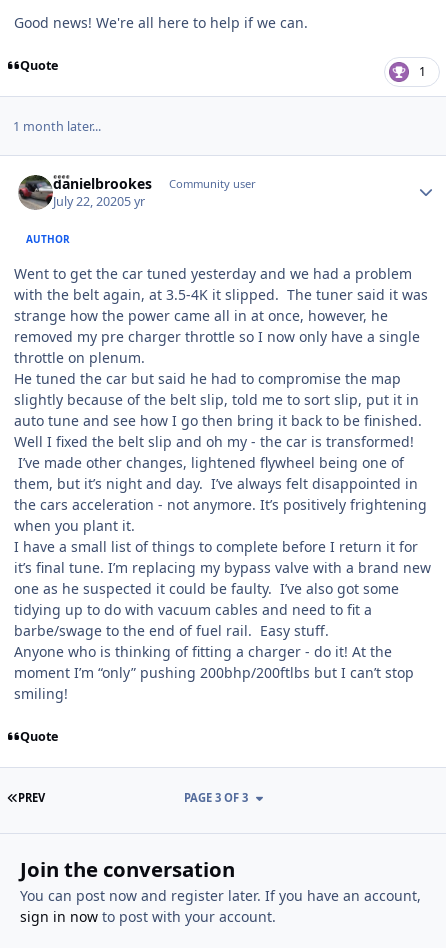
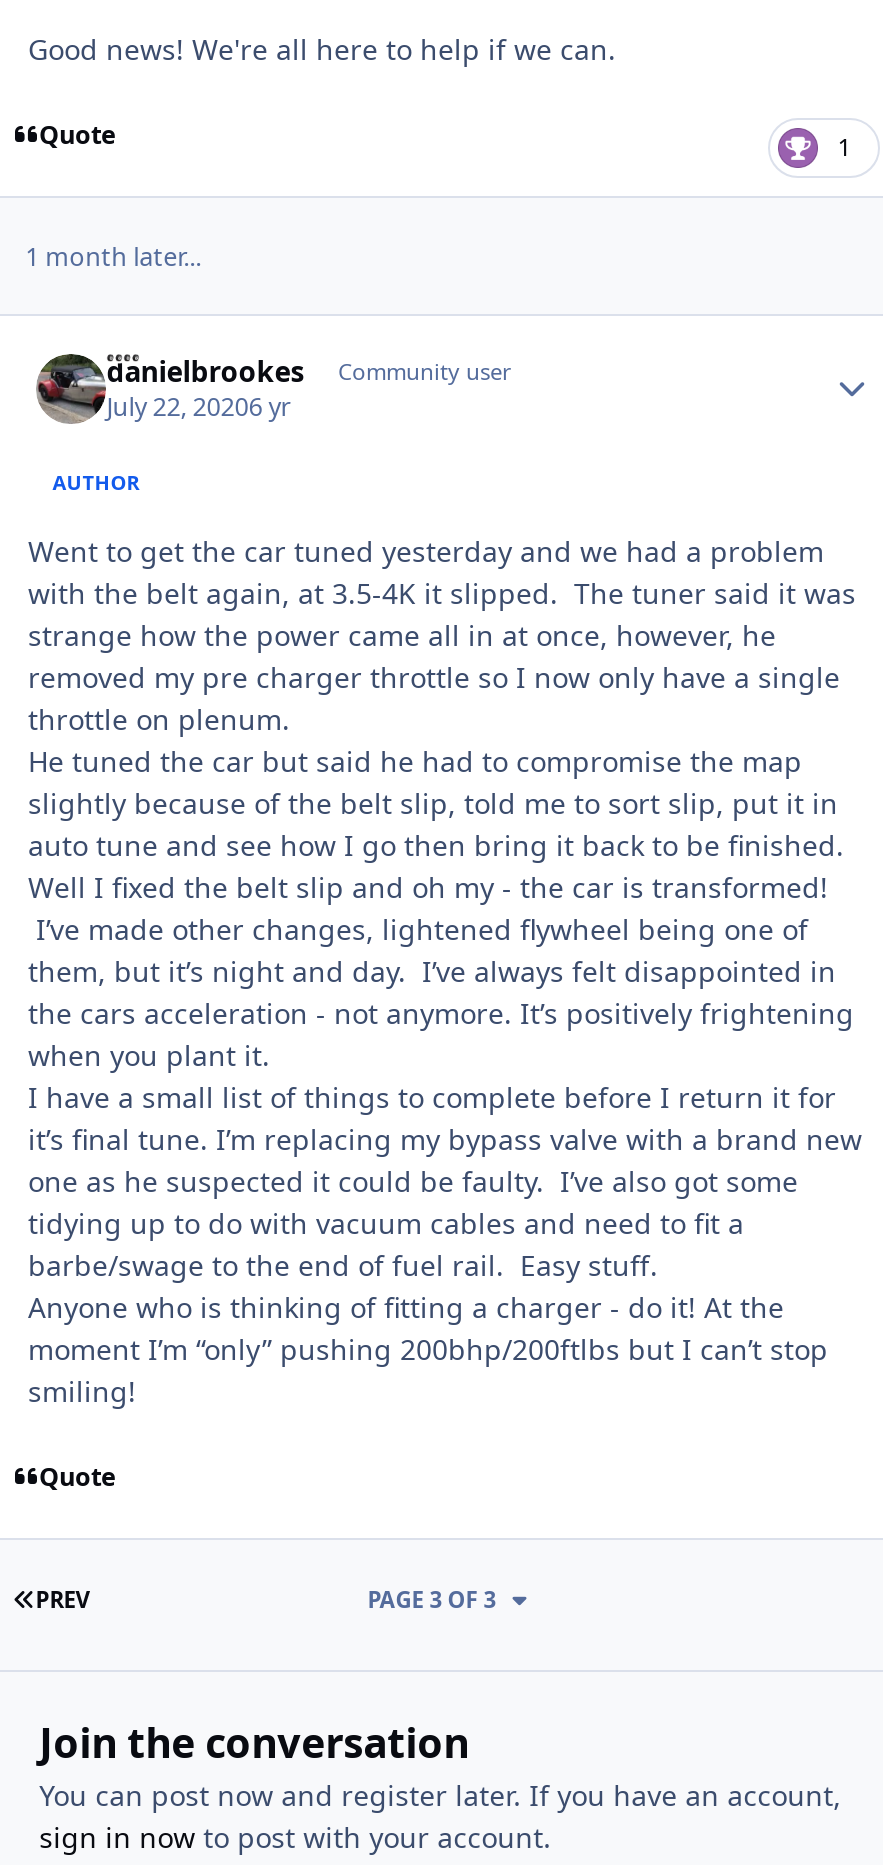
- July 22, 20205 yr
+ July 22, 20206 yr
